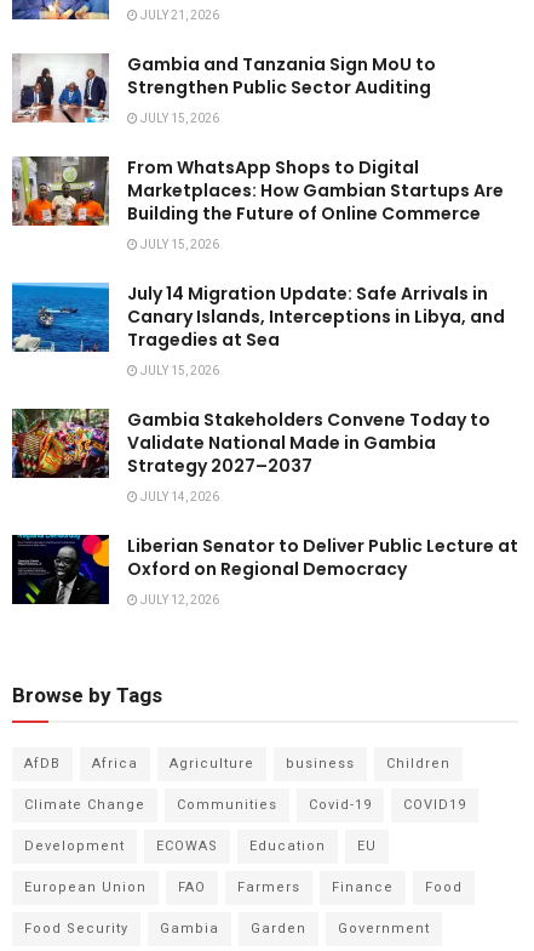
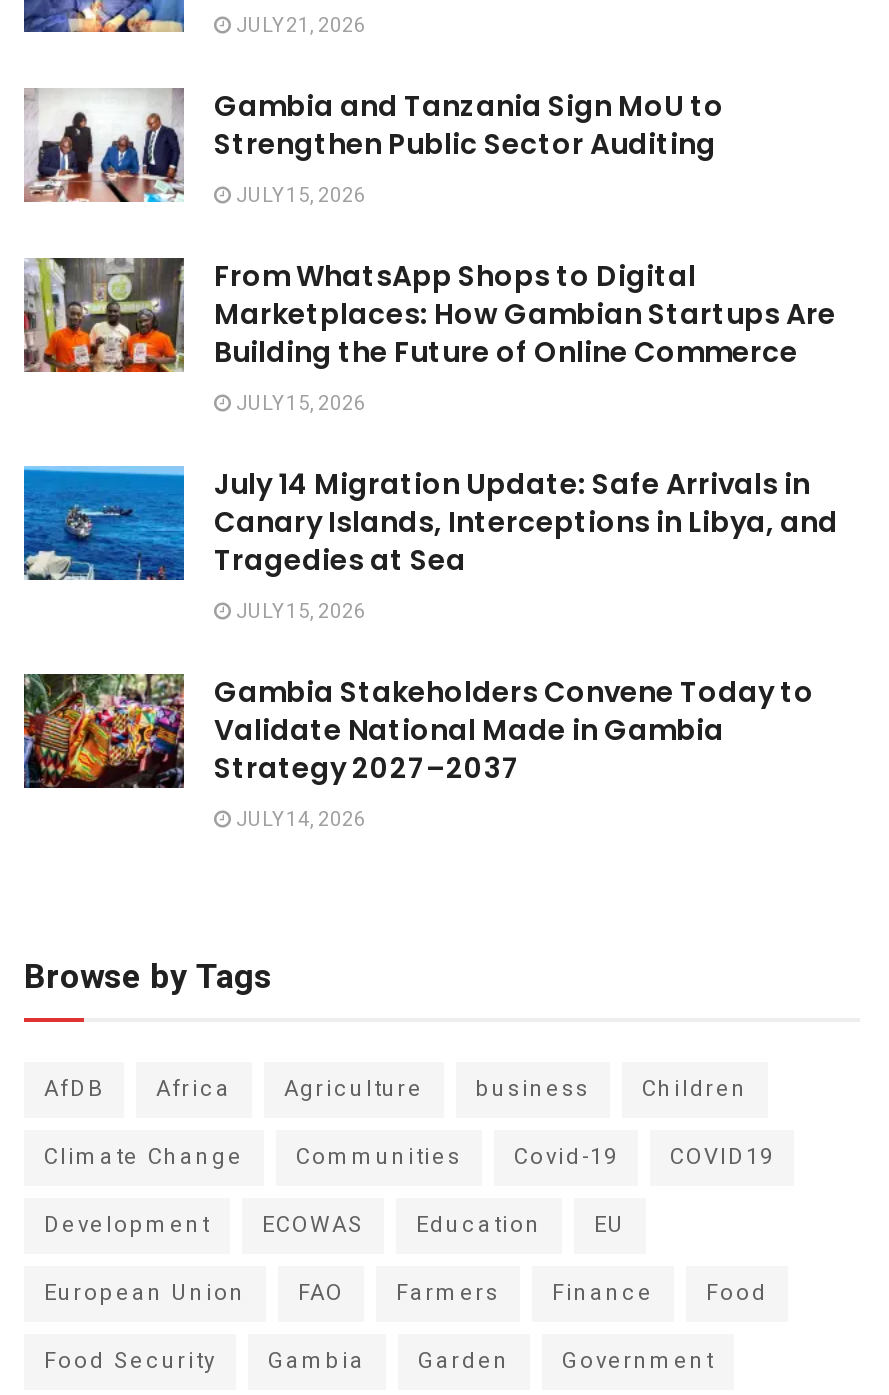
- [image]
- Liberian Senator to Deliver Public Lecture at
- Oxford on Regional Democracy
- JULY 12, 2026
